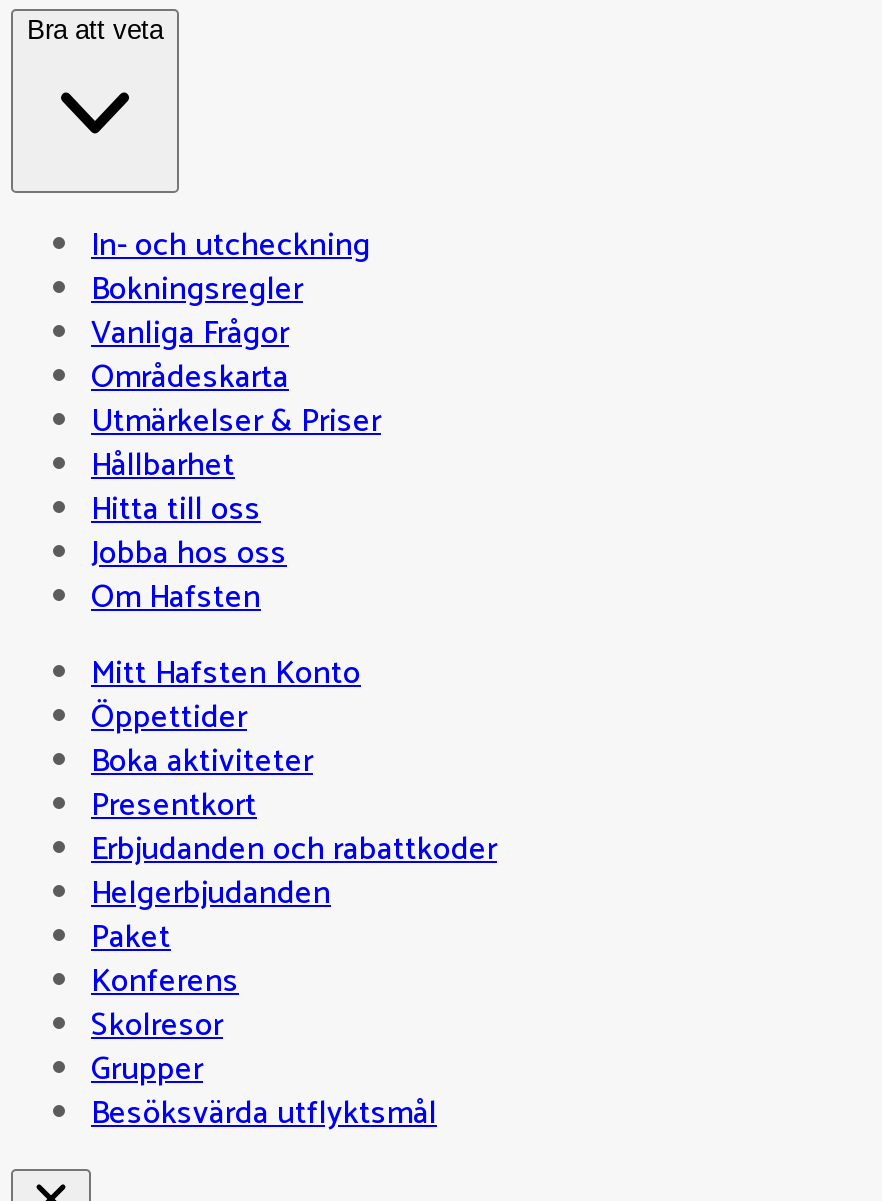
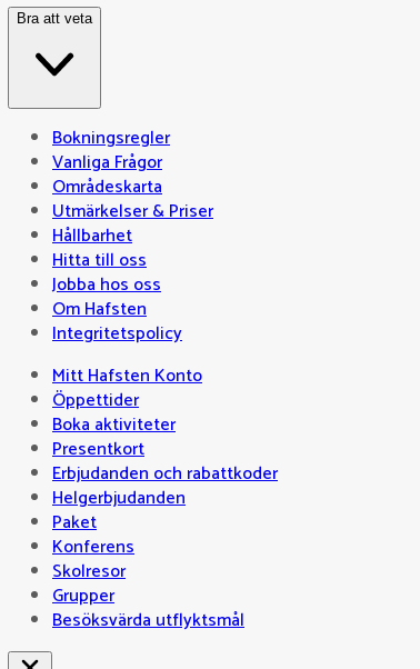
- In- och utcheckning

moved up: Bokningsregler | Vanliga Frågor | Områdeskarta | Utmärkelser & Priser | Hållbarhet | Hitta till oss | Jobba hos oss | Om Hafsten

+ Integritetspolicy
